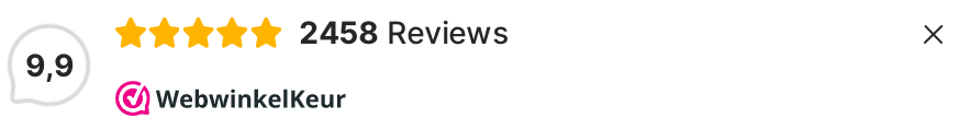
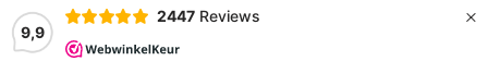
- 2458 Reviews
+ 2447 Reviews
